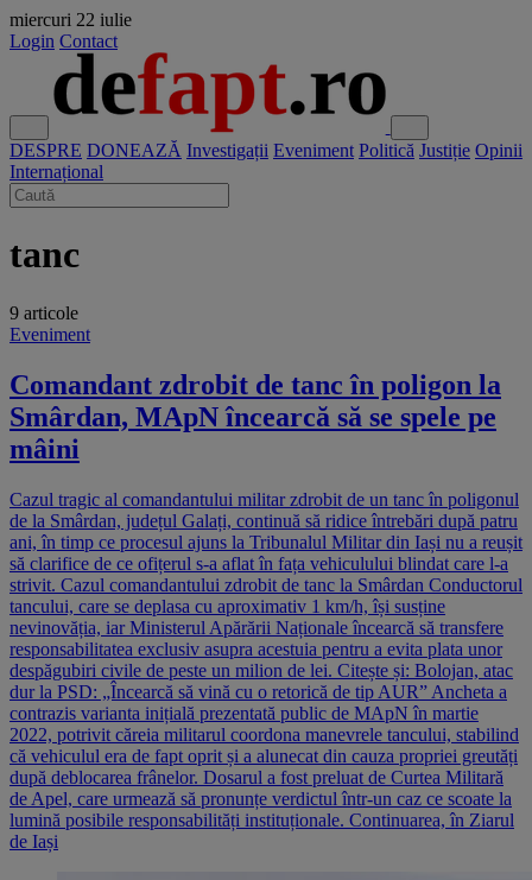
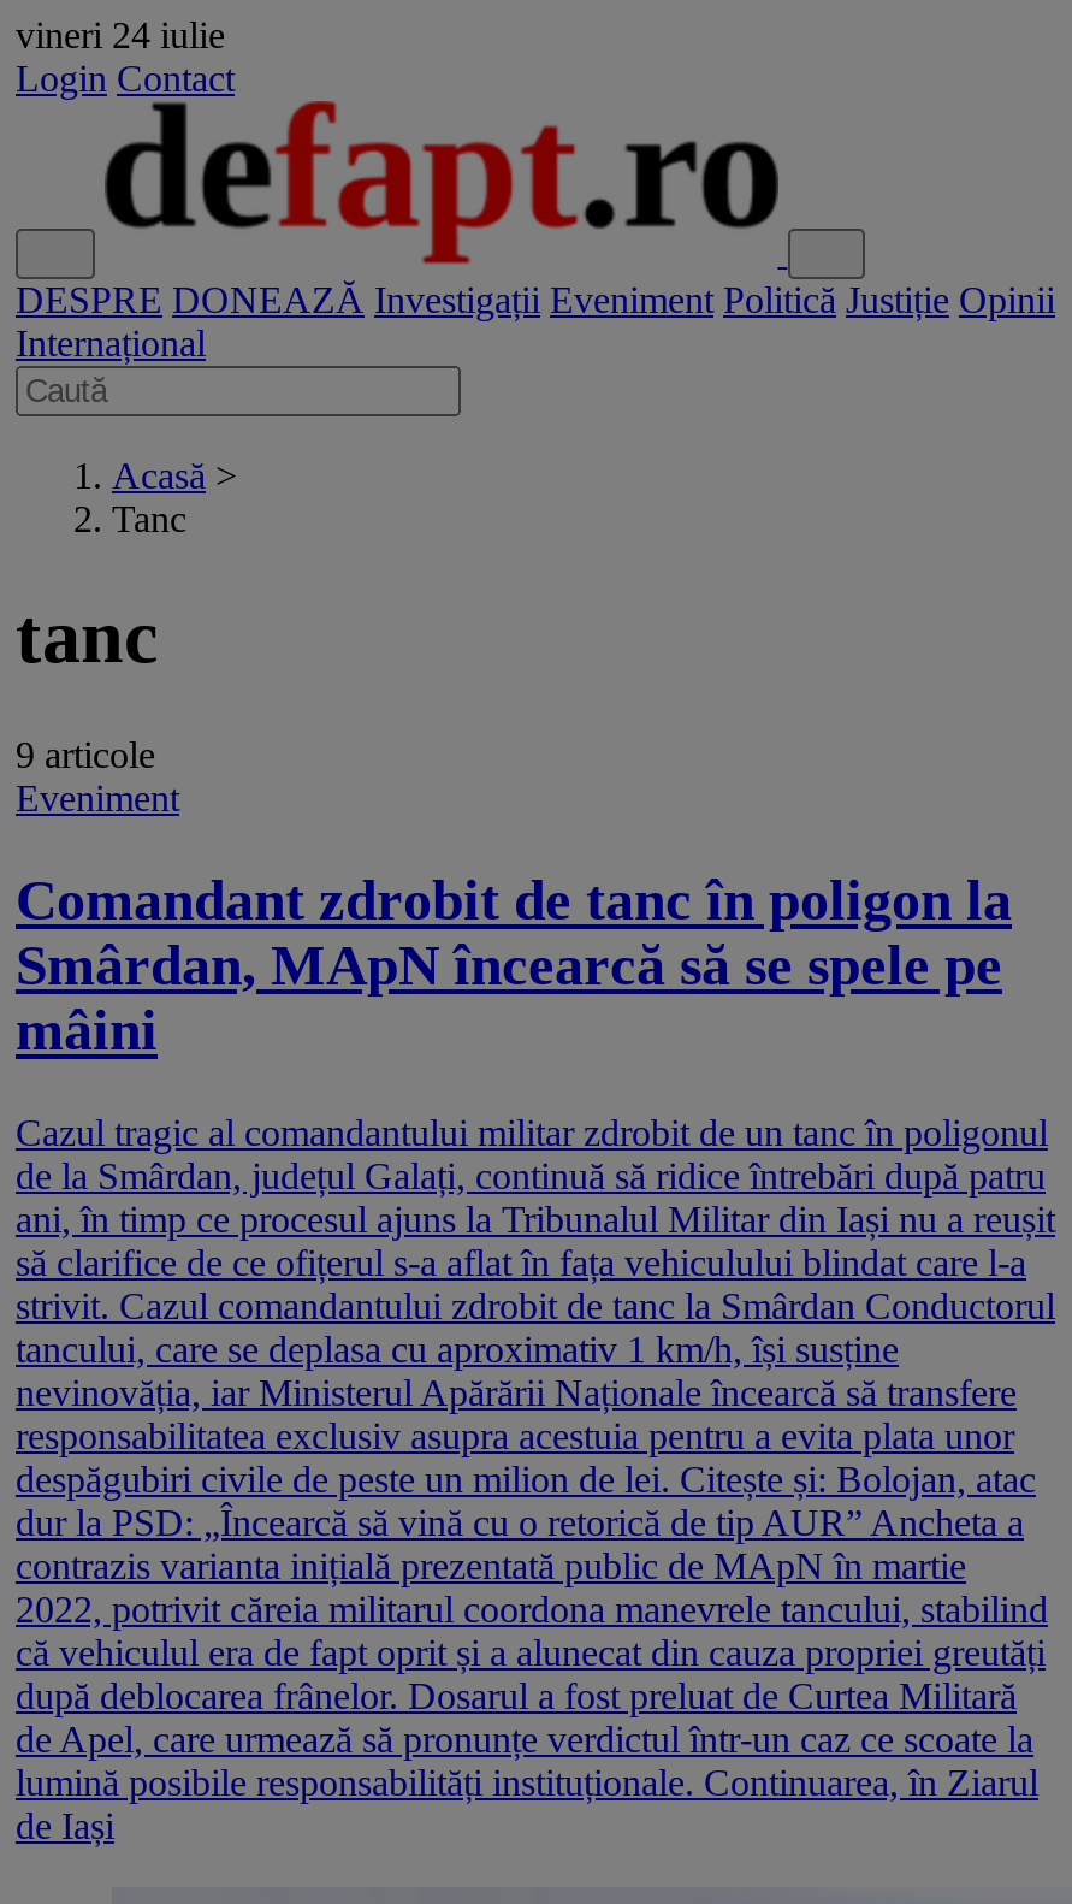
- miercuri 22 iulie
+ vineri 24 iulie

+ Acasă >
+ Tanc
